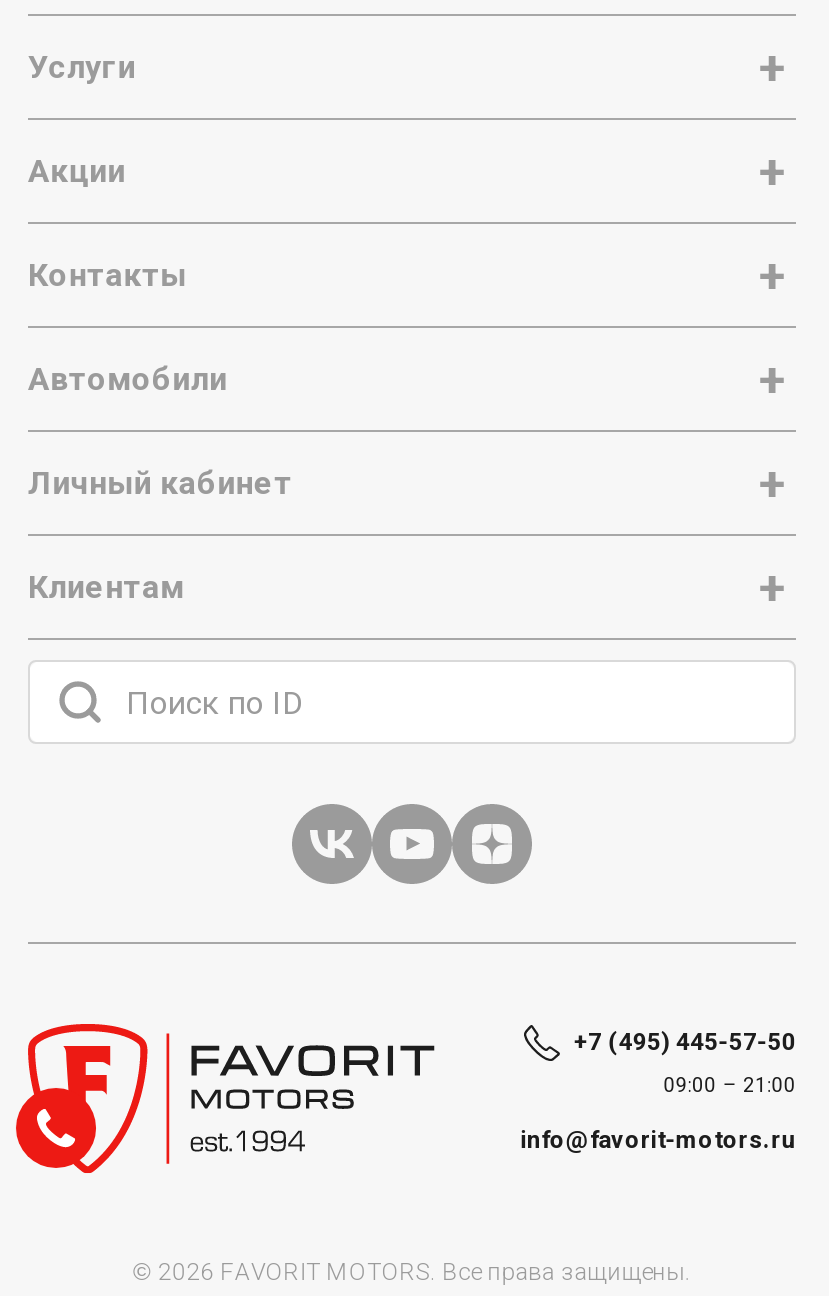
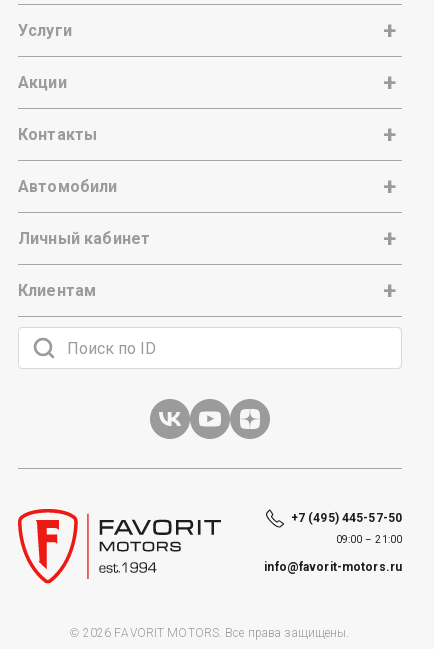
- [image]
+ [image]
